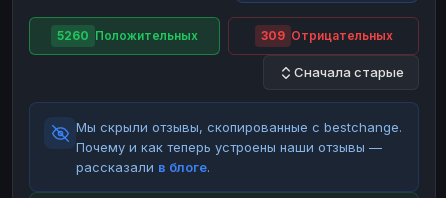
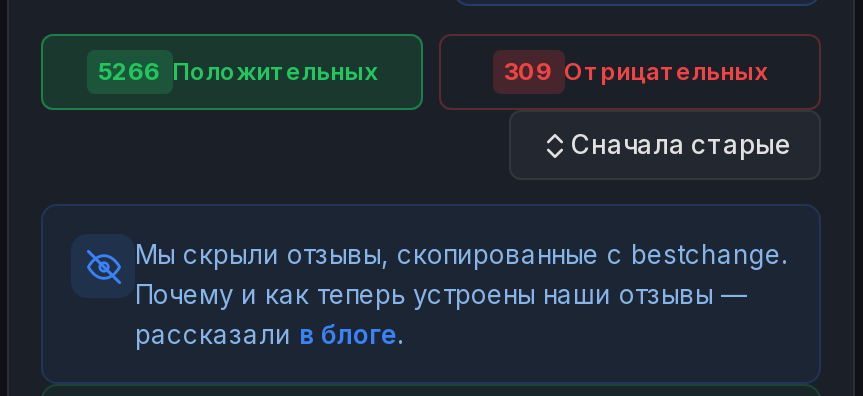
- 5260 Положительных
+ 5266 Положительных
